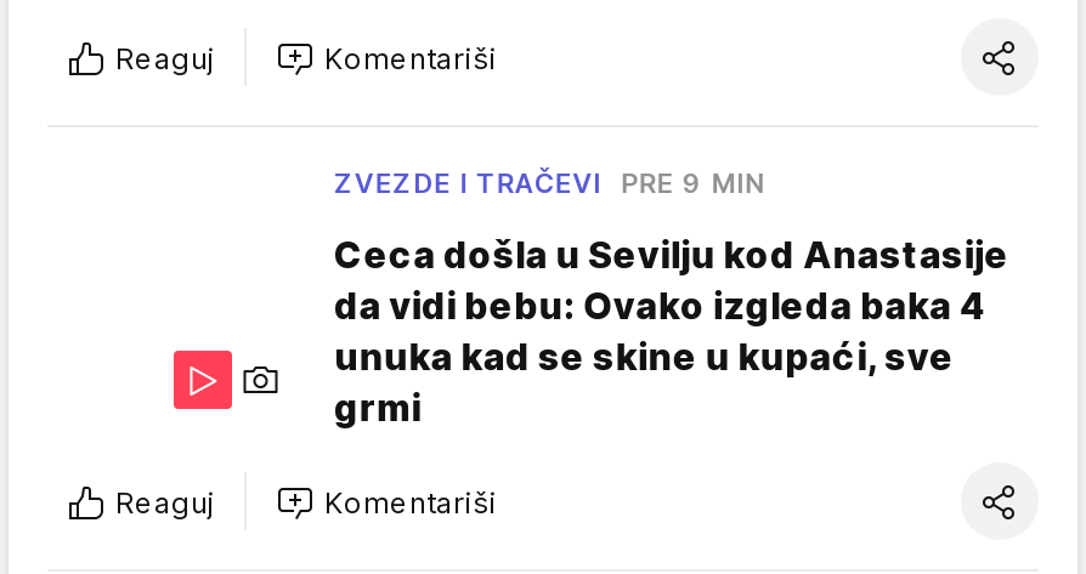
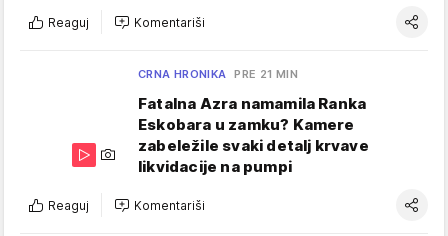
- ZVEZDE I TRAČEVI PRE 9 MIN
+ CRNA HRONIKA PRE 21 MIN

- Ceca došla u Sevilju kod Anastasije
- da vidi bebu: Ovako izgleda baka 4
- unuka kad se skine u kupaći, sve
- grmi
+ Fatalna Azra namamila Ranka
+ Eskobara u zamku? Kamere
+ zabeležile svaki detalj krvave
+ likvidacije na pumpi
